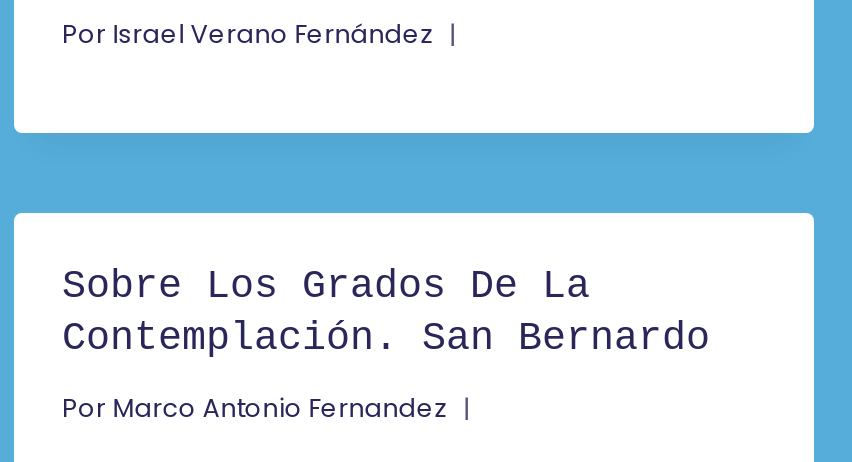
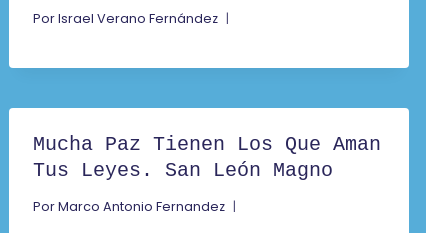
- Sobre Los Grados De La
- Contemplación. San Bernardo
+ Mucha Paz Tienen Los Que Aman
+ Tus Leyes. San León Magno
